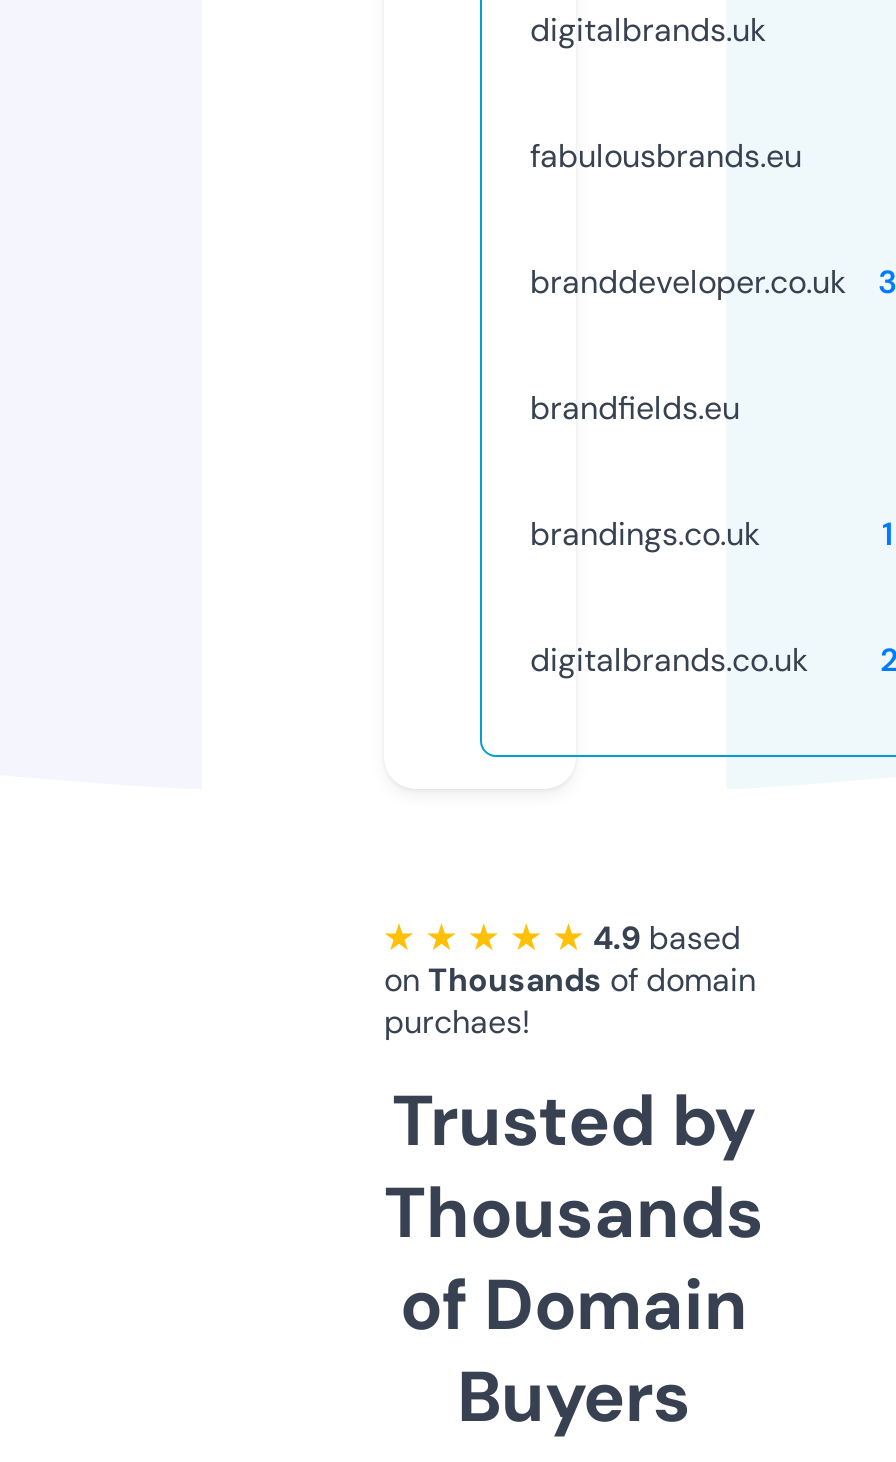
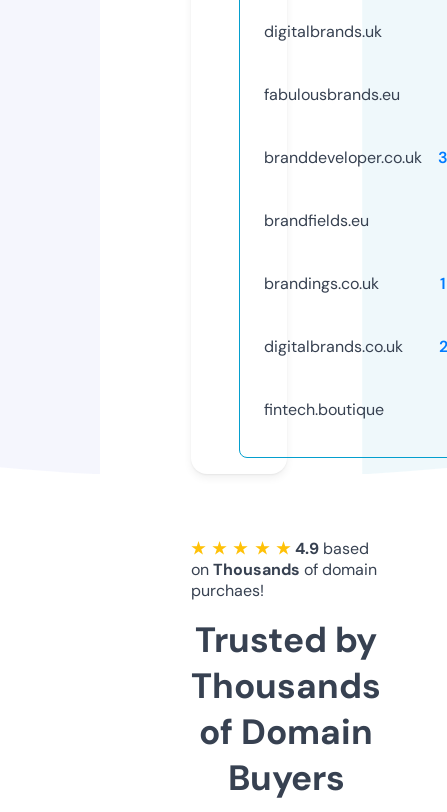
+ fintech.boutique
